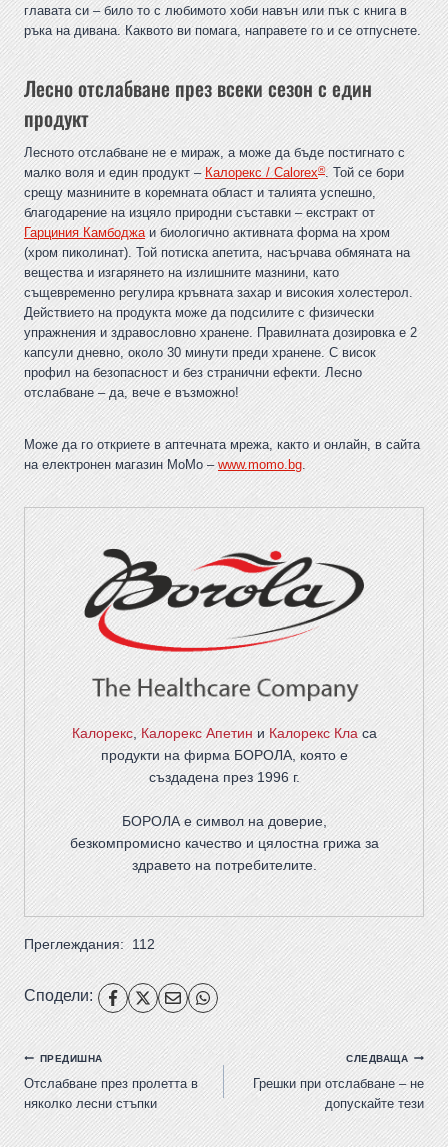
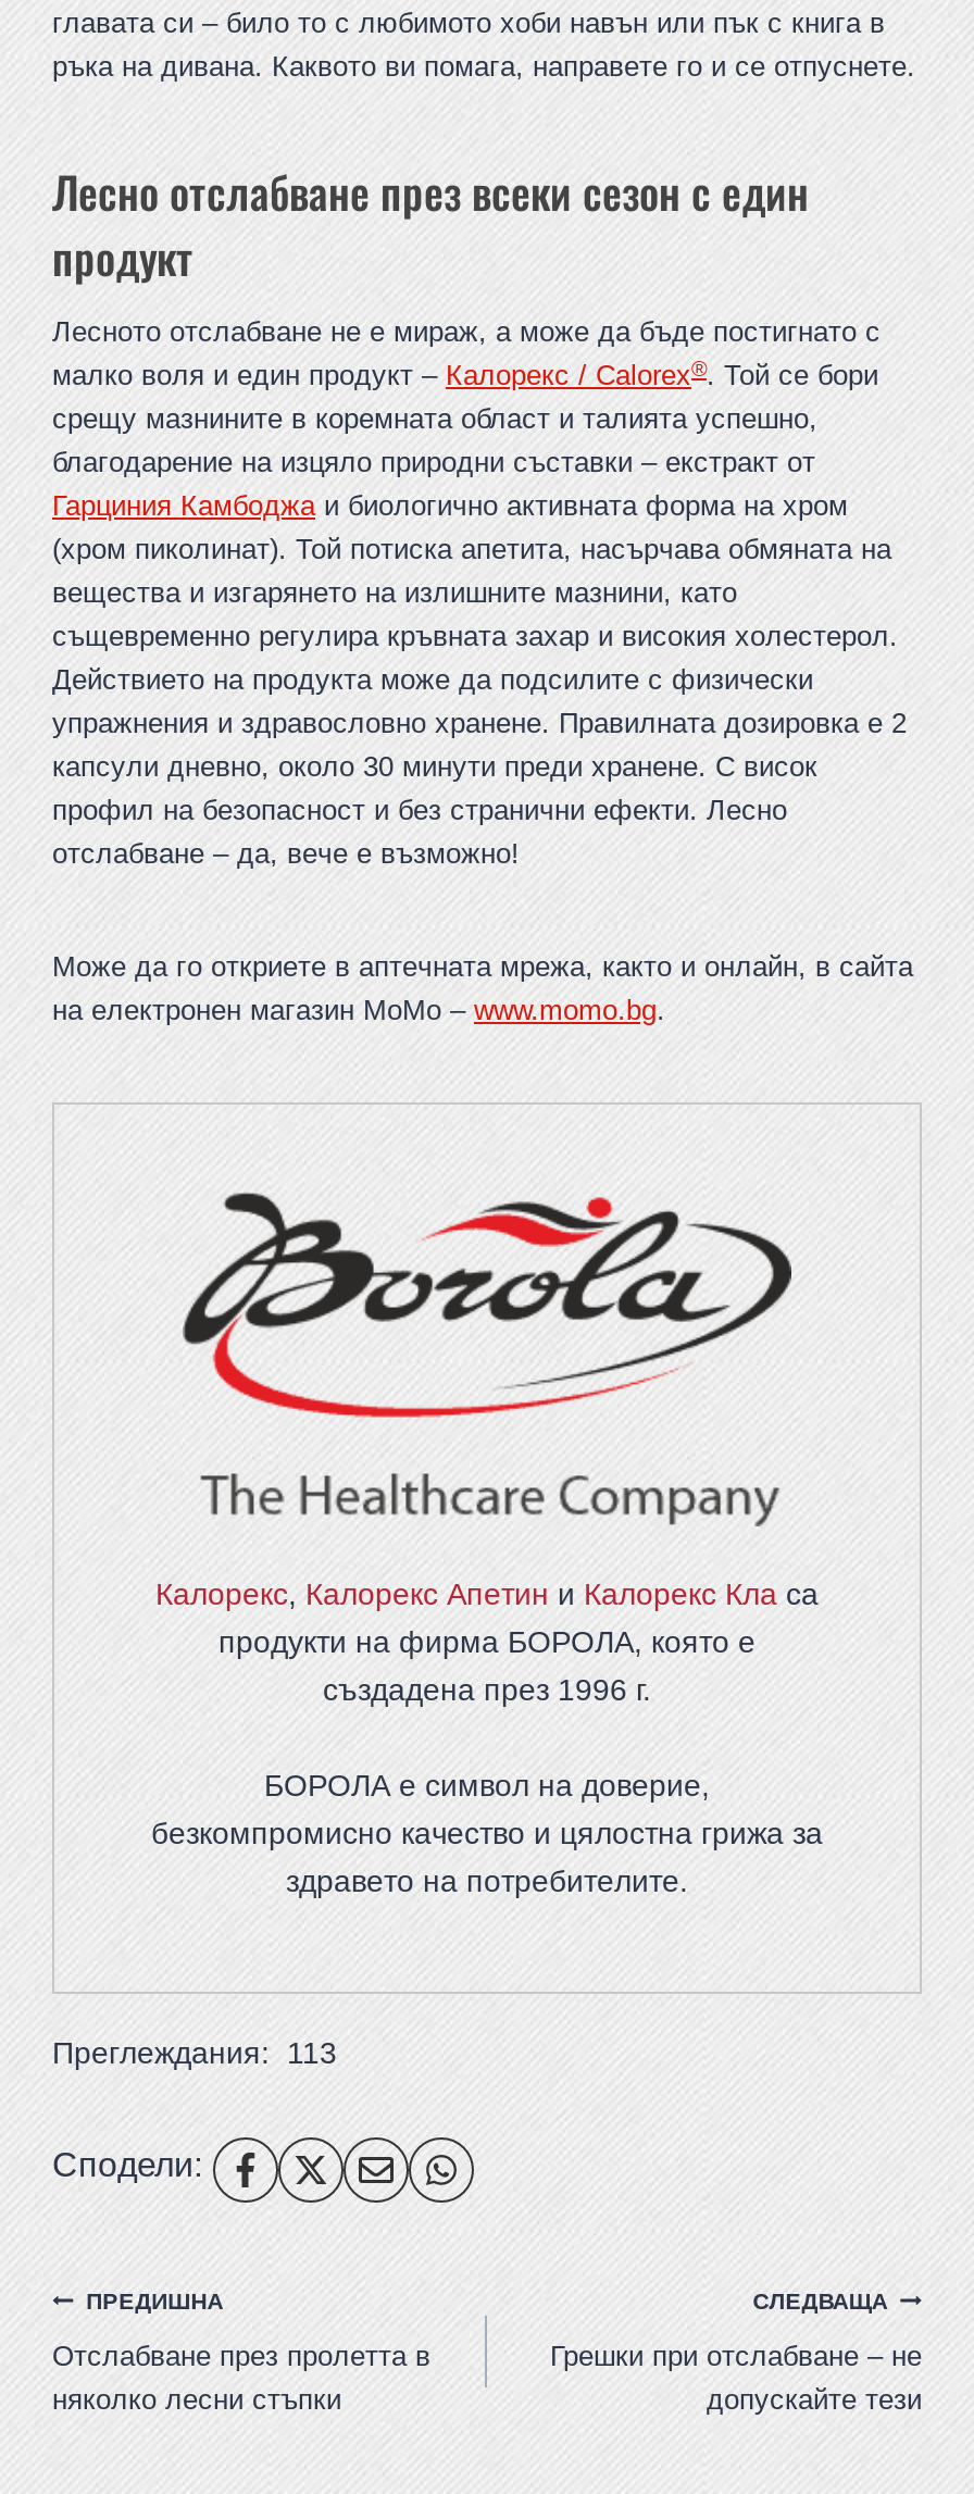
- Преглеждания: 112
+ Преглеждания: 113
